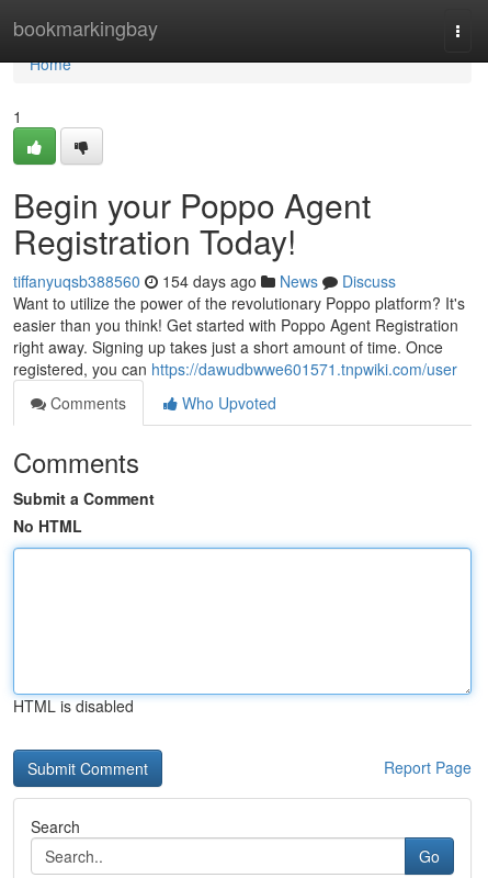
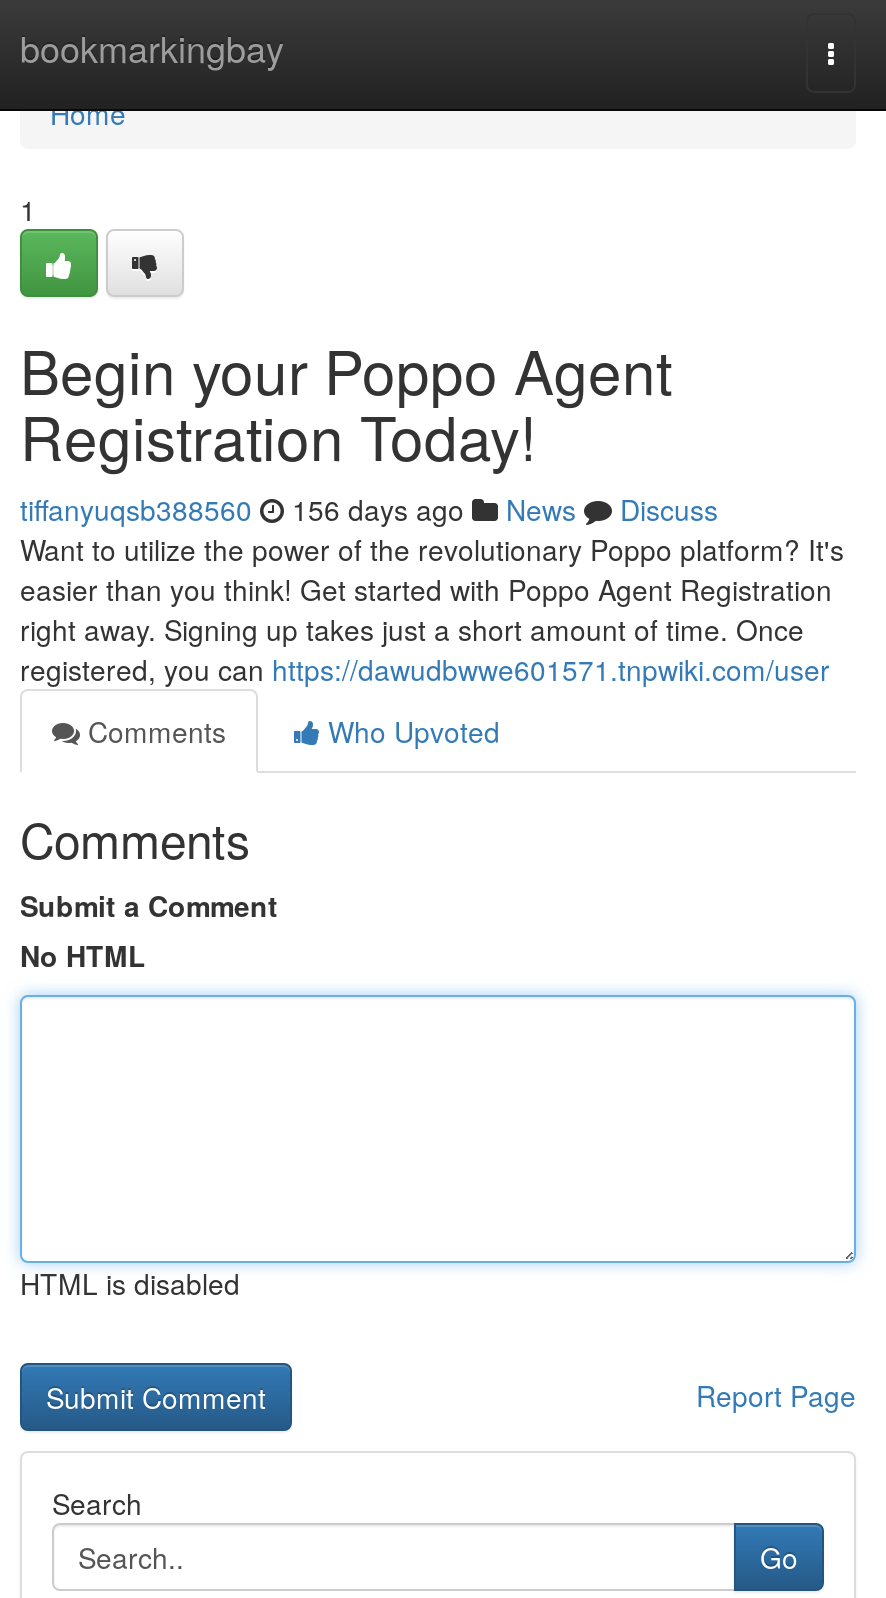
- tiffanyuqsb388560 154 days ago News Discuss
+ tiffanyuqsb388560 156 days ago News Discuss
